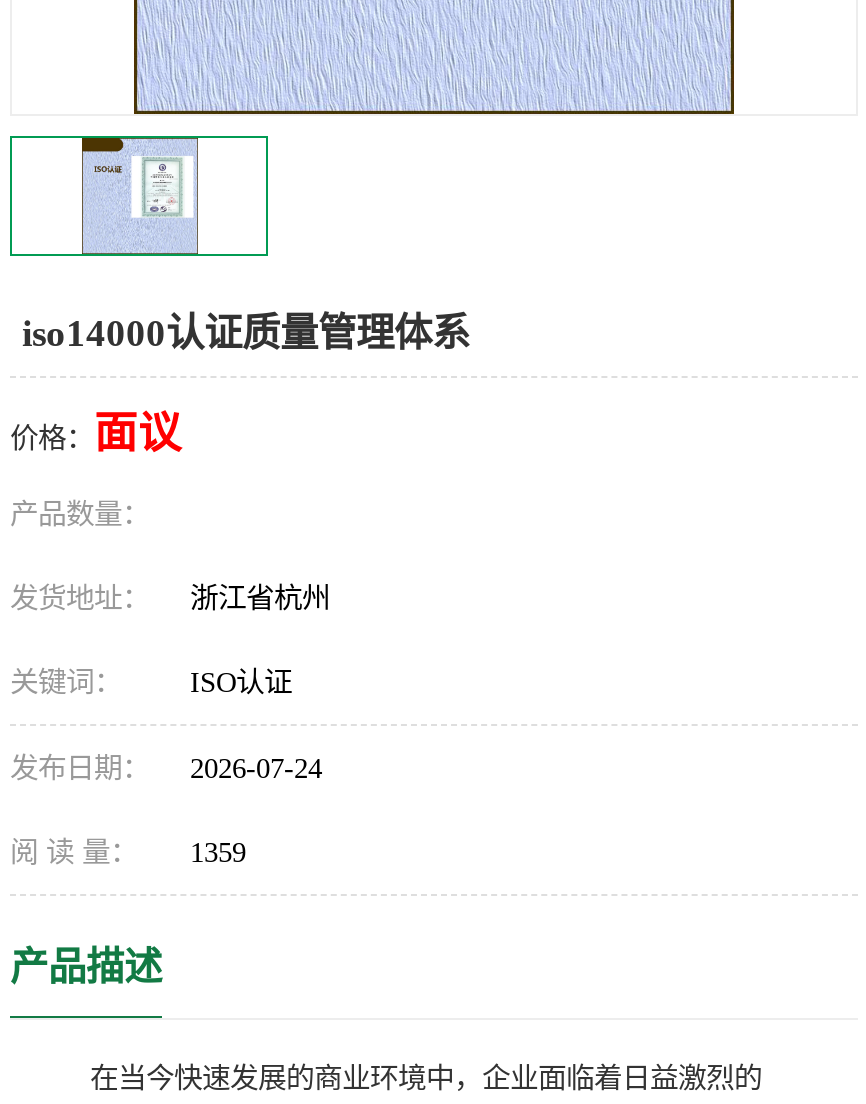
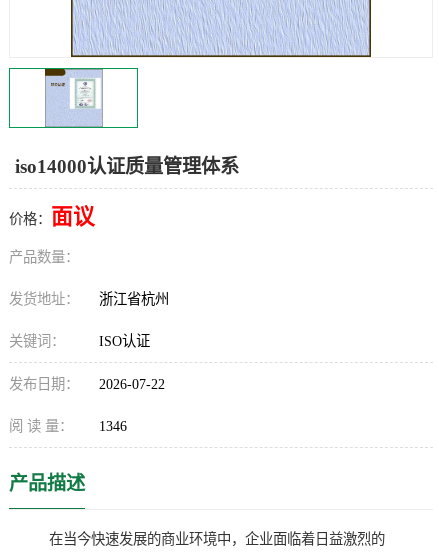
- 发布日期： 2026-07-24
+ 发布日期： 2026-07-22

- 阅 读 量： 1359
+ 阅 读 量： 1346
